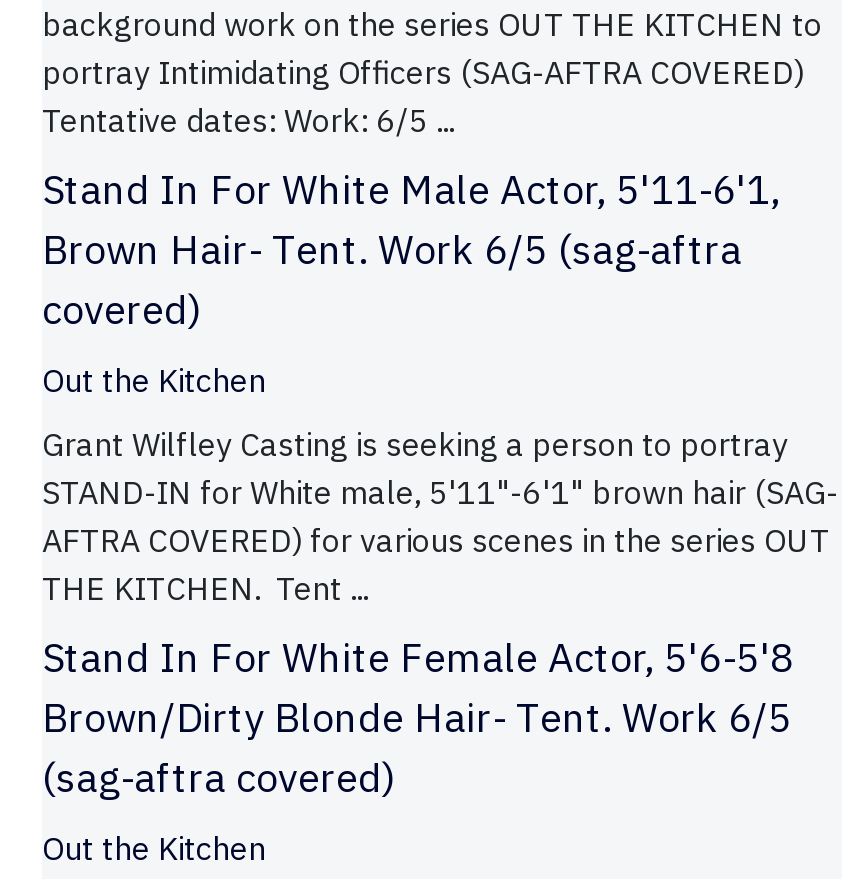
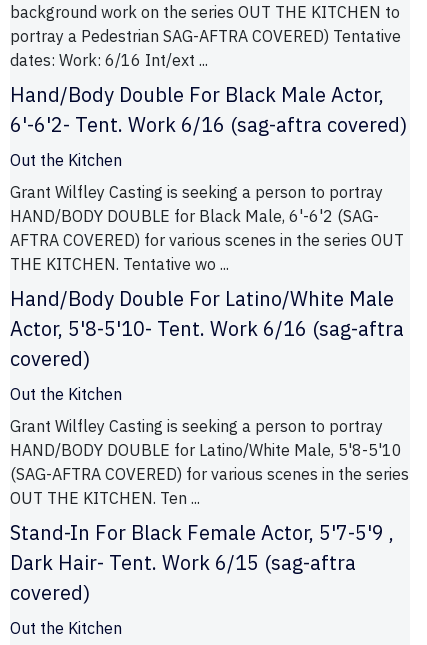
- portray Intimidating Officers (SAG-AFTRA COVERED)
- Tentative dates: Work: 6/5 ...
- Stand In For White Male Actor, 5'11-6'1,
- Brown Hair- Tent. Work 6/5 (sag-aftra
+ portray a Pedestrian SAG-AFTRA COVERED) Tentative
+ dates: Work: 6/16 Int/ext ...
+ Hand/Body Double For Black Male Actor,
+ 6'-6'2- Tent. Work 6/16 (sag-aftra covered)
+ Out the Kitchen
+ Grant Wilfley Casting is seeking a person to portray
+ HAND/BODY DOUBLE for Black Male, 6'-6'2 (SAG-
+ THE KITCHEN. Tentative wo ...
+ Hand/Body Double For Latino/White Male
+ Actor, 5'8-5'10- Tent. Work 6/16 (sag-aftra

- STAND-IN for White male, 5'11"-6'1" brown hair (SAG-
- THE KITCHEN. Tent ...
- Stand In For White Female Actor, 5'6-5'8
- Brown/Dirty Blonde Hair- Tent. Work 6/5
- (sag-aftra covered)
+ HAND/BODY DOUBLE for Latino/White Male, 5'8-5'10
+ (SAG-AFTRA COVERED) for various scenes in the series
+ OUT THE KITCHEN. Ten ...
+ Stand-In For Black Female Actor, 5'7-5'9 ,
+ Dark Hair- Tent. Work 6/15 (sag-aftra
+ covered)

moved up: AFTRA COVERED) for various scenes in the series OUT
